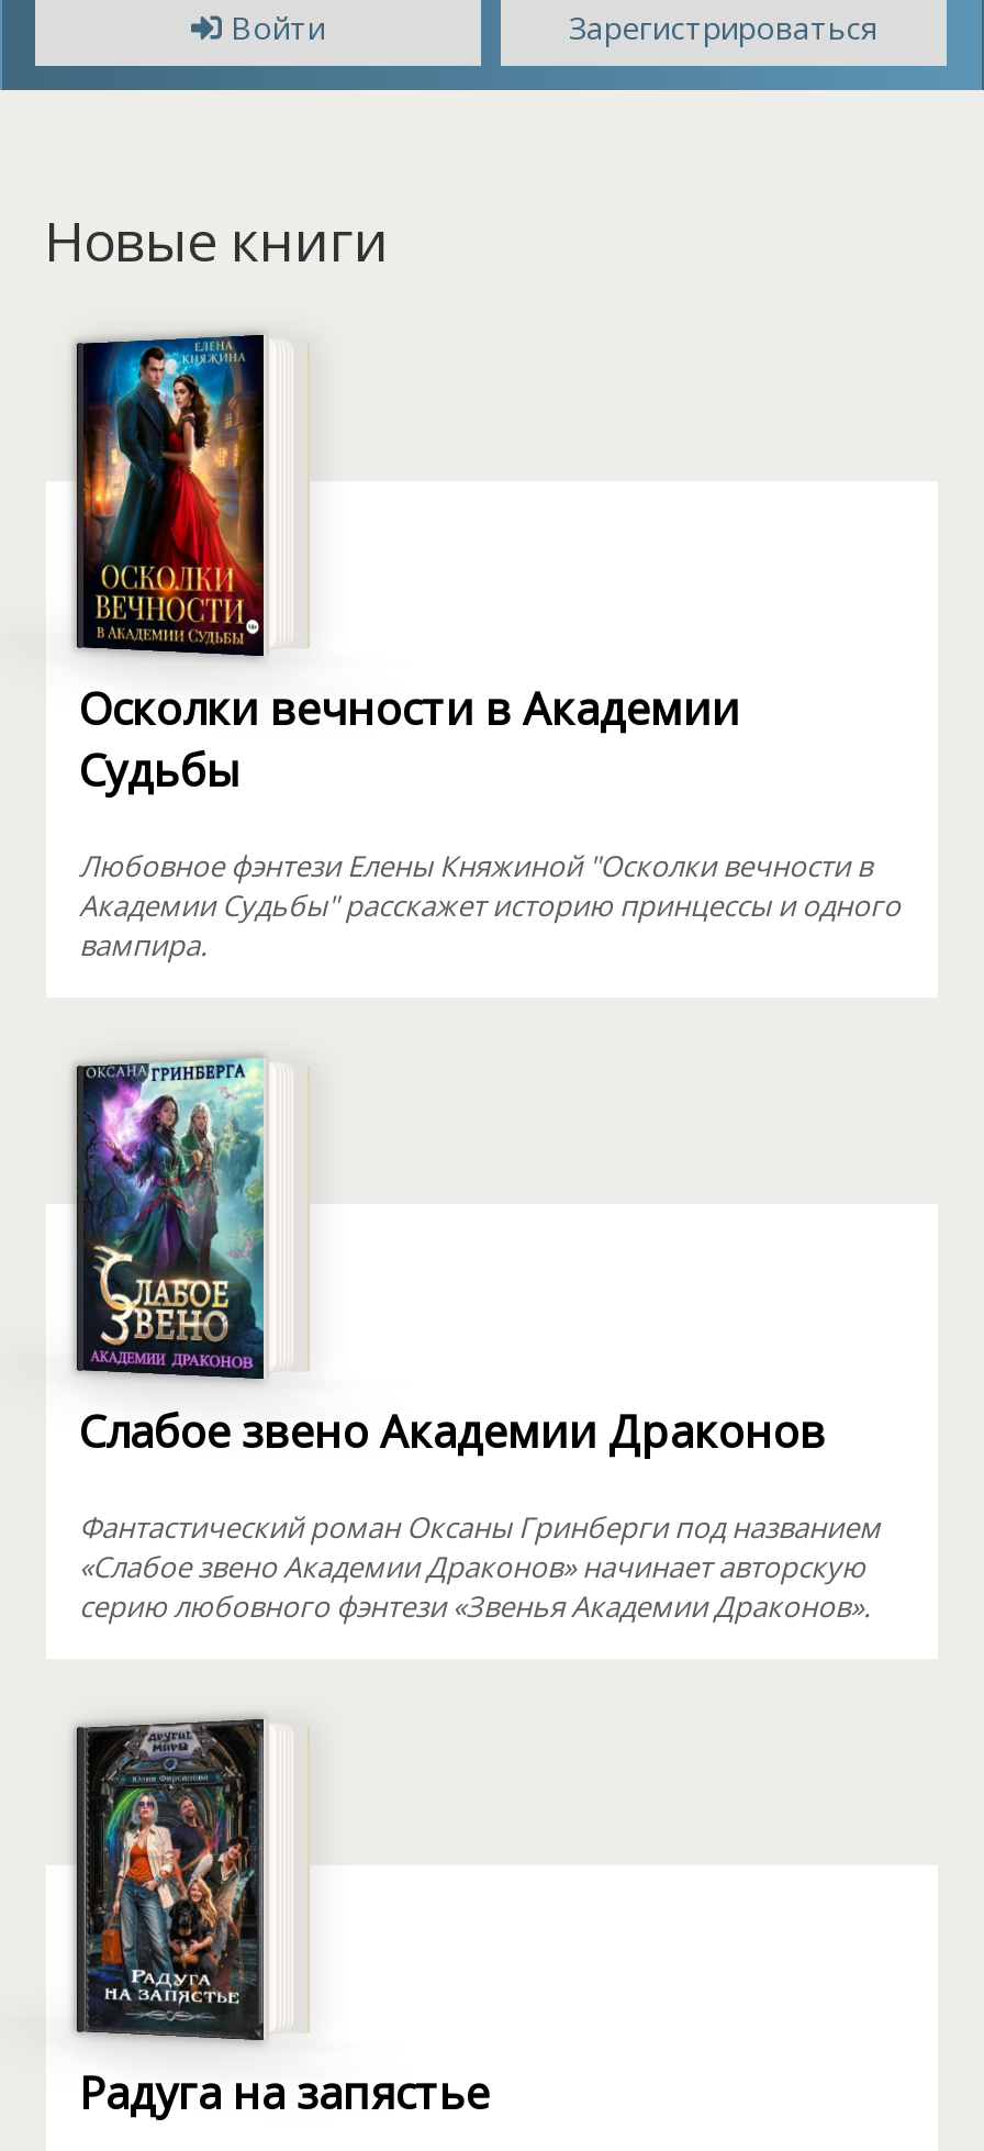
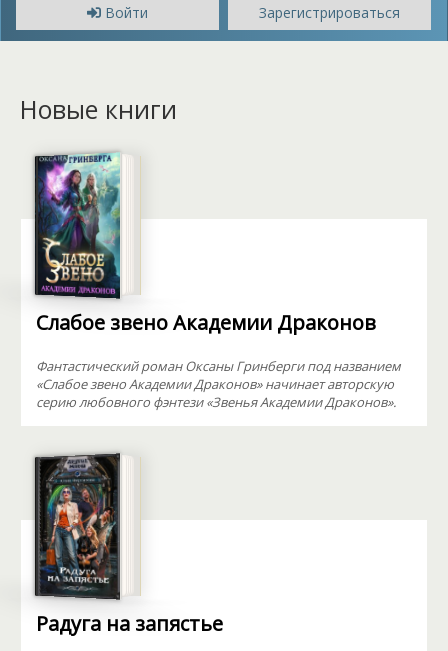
- [image]
- Осколки вечности в Академии
- Судьбы
- Любовное фэнтези Елены Княжиной "Осколки вечности в
- Академии Судьбы" расскажет историю принцессы и одного
- вампира.
